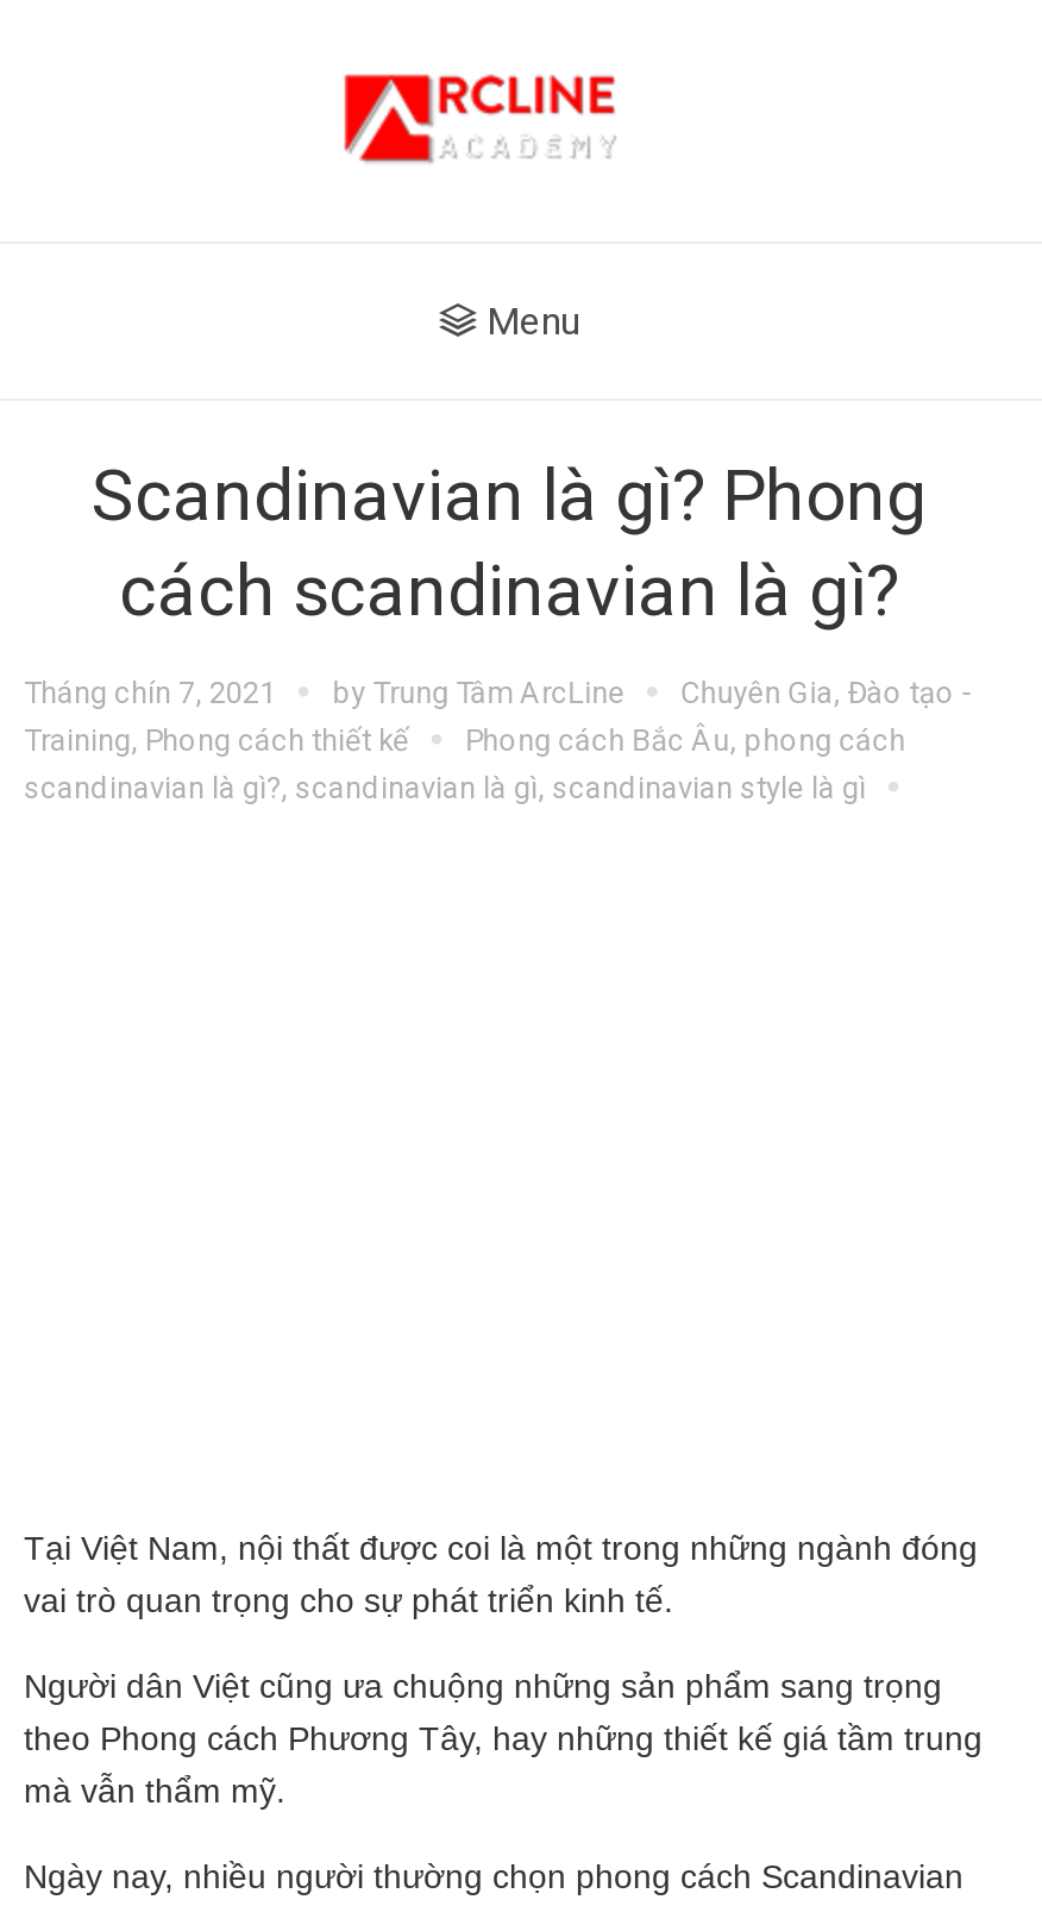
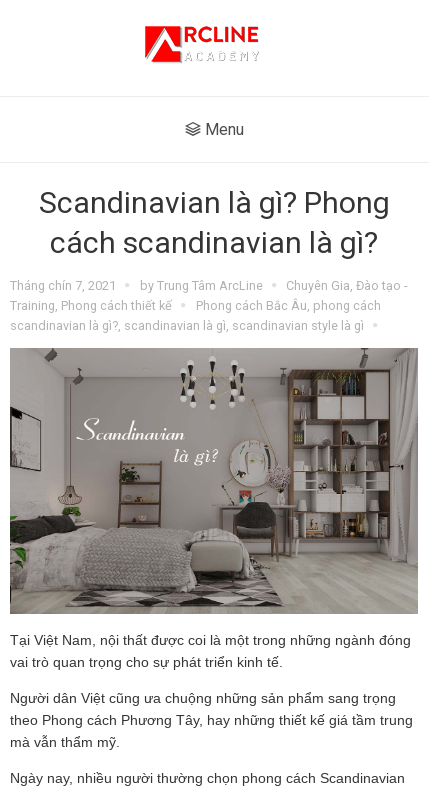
+ [image]
